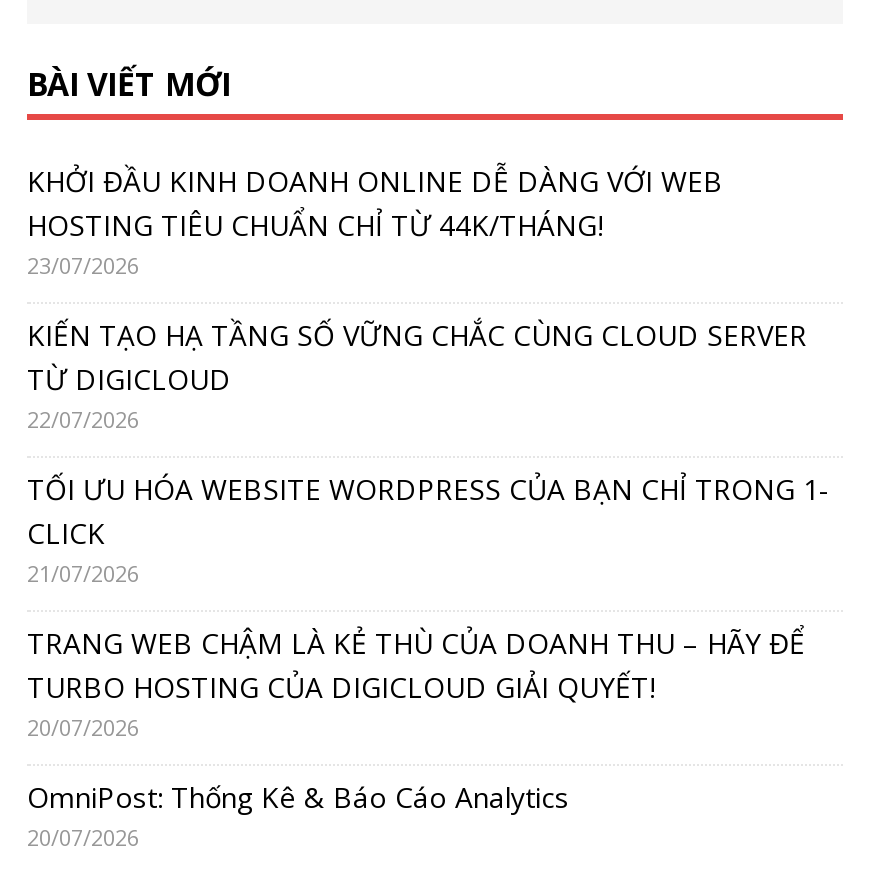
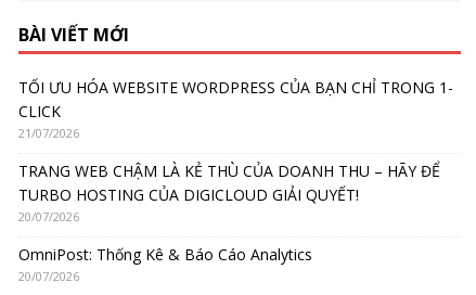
- KHỞI ĐẦU KINH DOANH ONLINE DỄ DÀNG VỚI WEB
- HOSTING TIÊU CHUẨN CHỈ TỪ 44K/THÁNG!
- 23/07/2026
- KIẾN TẠO HẠ TẦNG SỐ VỮNG CHẮC CÙNG CLOUD SERVER
- TỪ DIGICLOUD
- 22/07/2026
